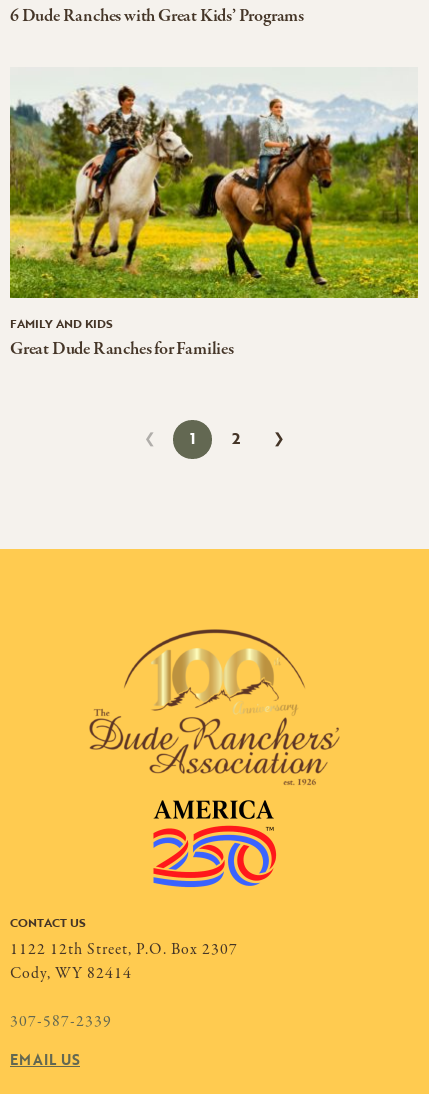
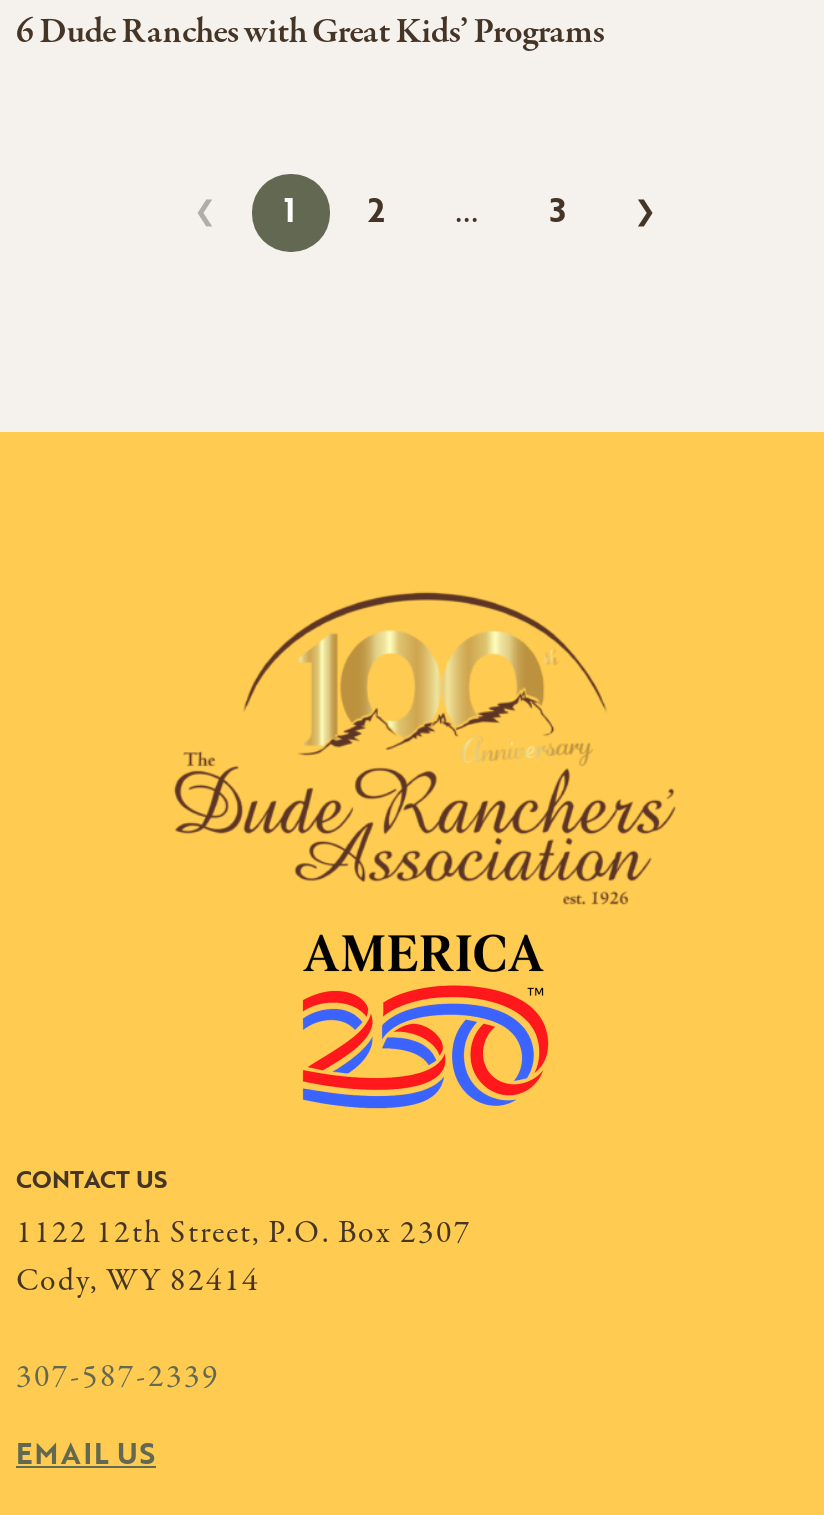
- [image]
- FAMILY AND KIDS
- Great Dude Ranches for Families

+ 3
